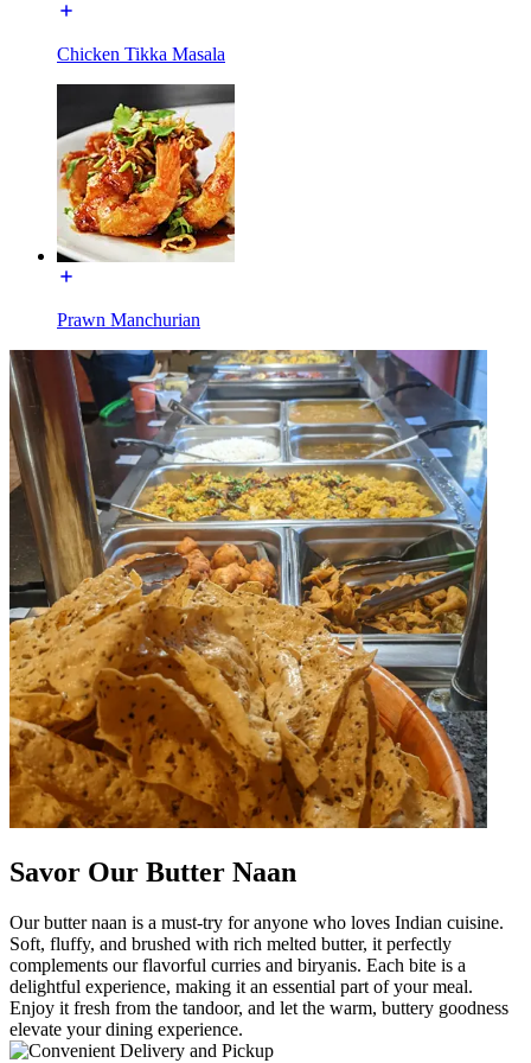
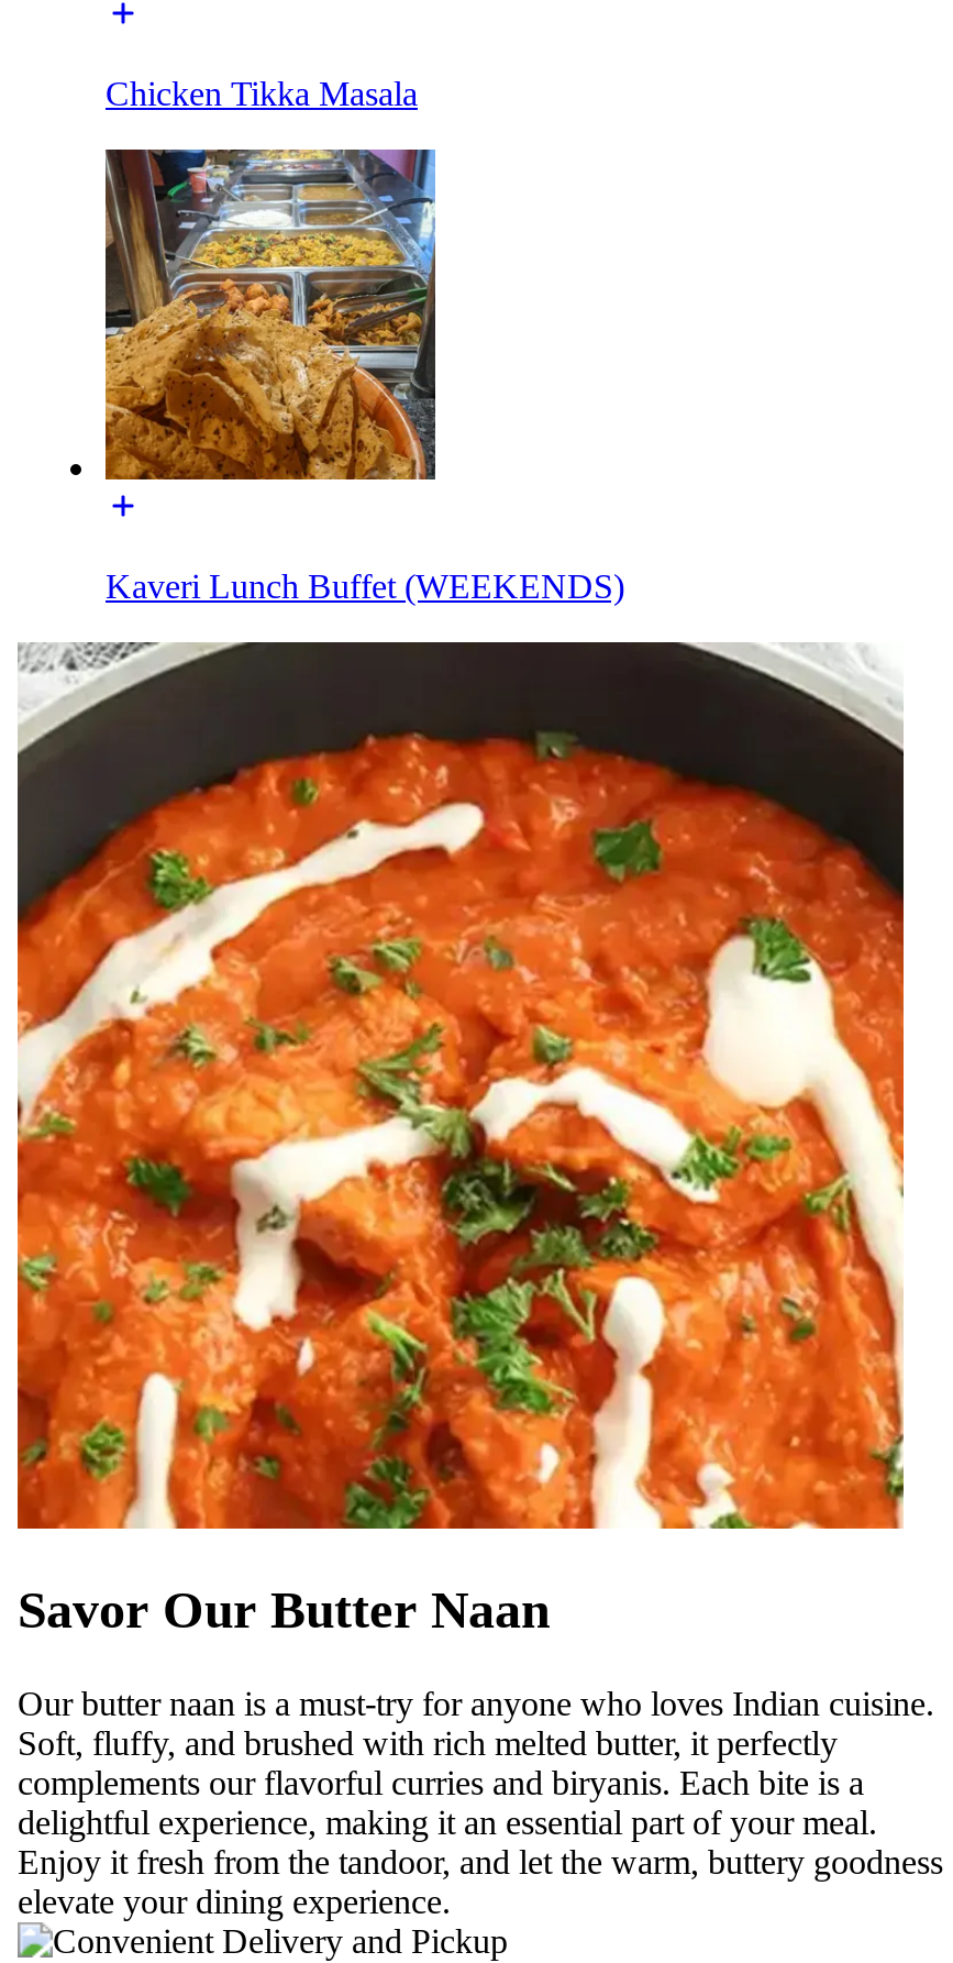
- [image]
- Prawn Manchurian
+ [image]
+ Kaveri Lunch Buffet (WEEKENDS)

- [image]
+ [image]
